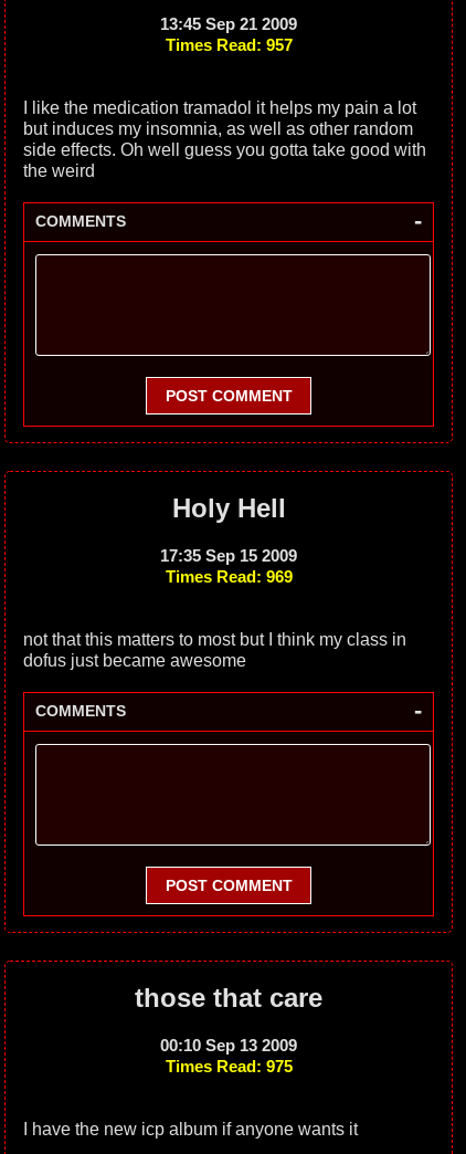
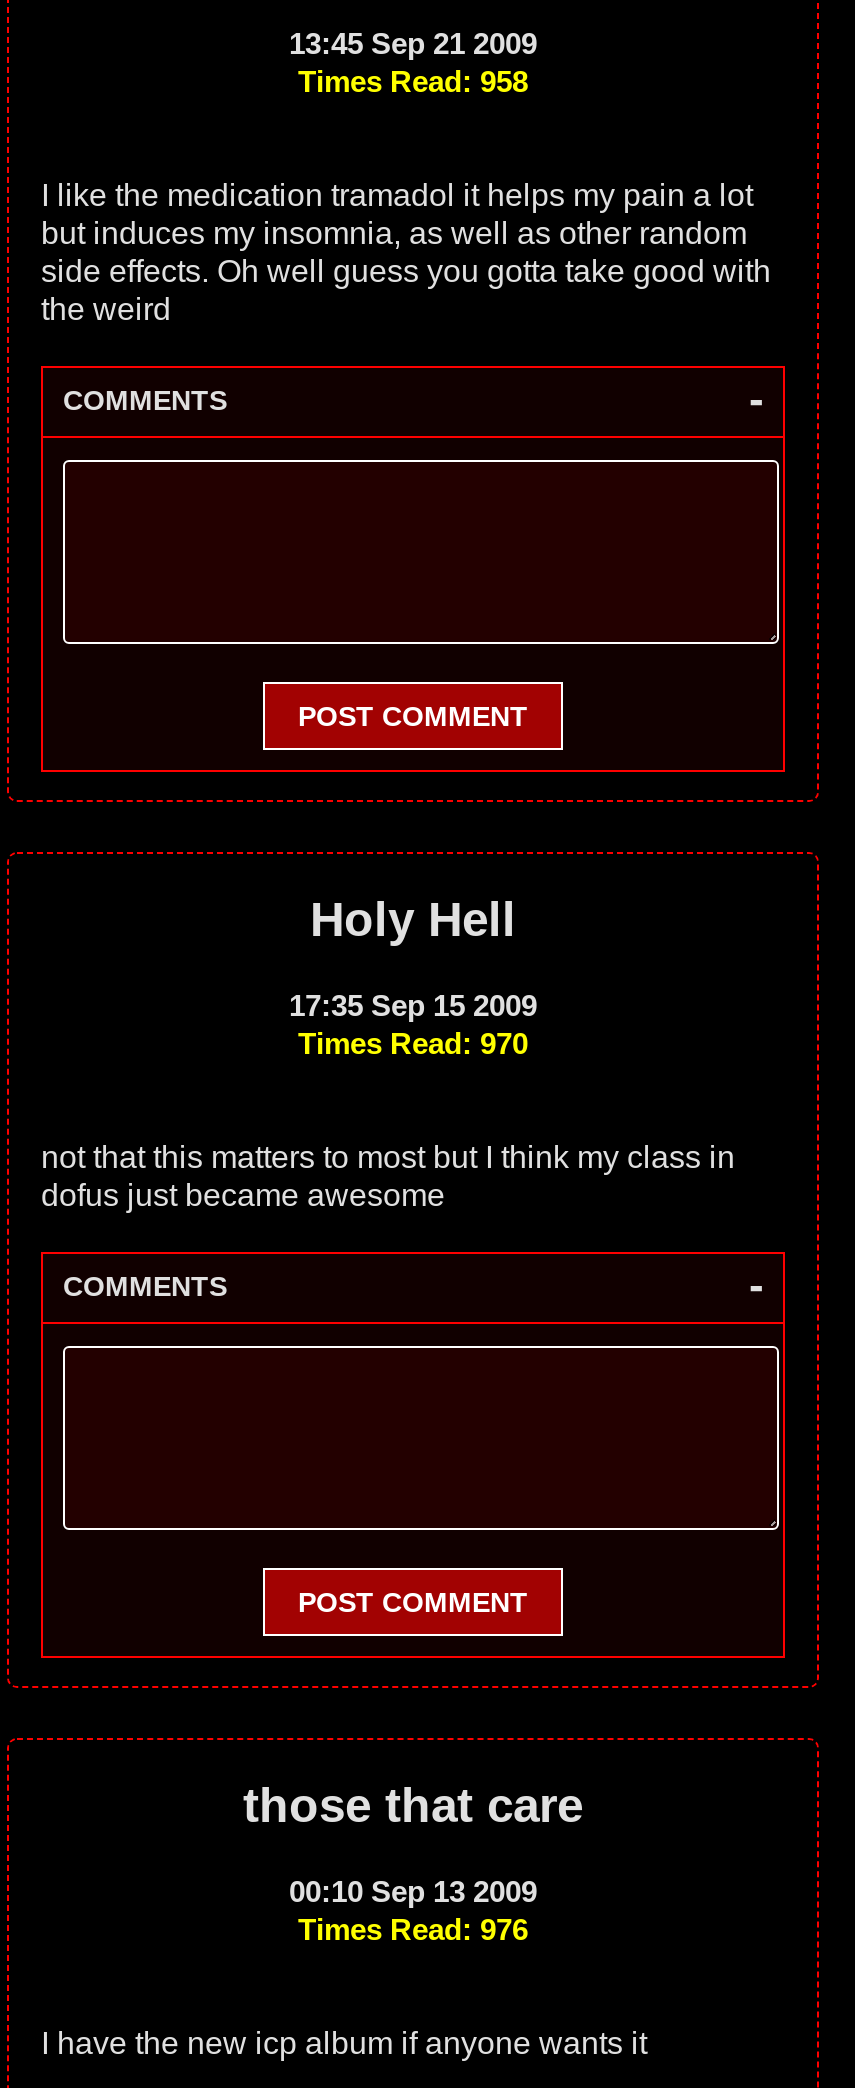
- Times Read: 957
+ Times Read: 958

- Times Read: 969
+ Times Read: 970

- Times Read: 975
+ Times Read: 976
